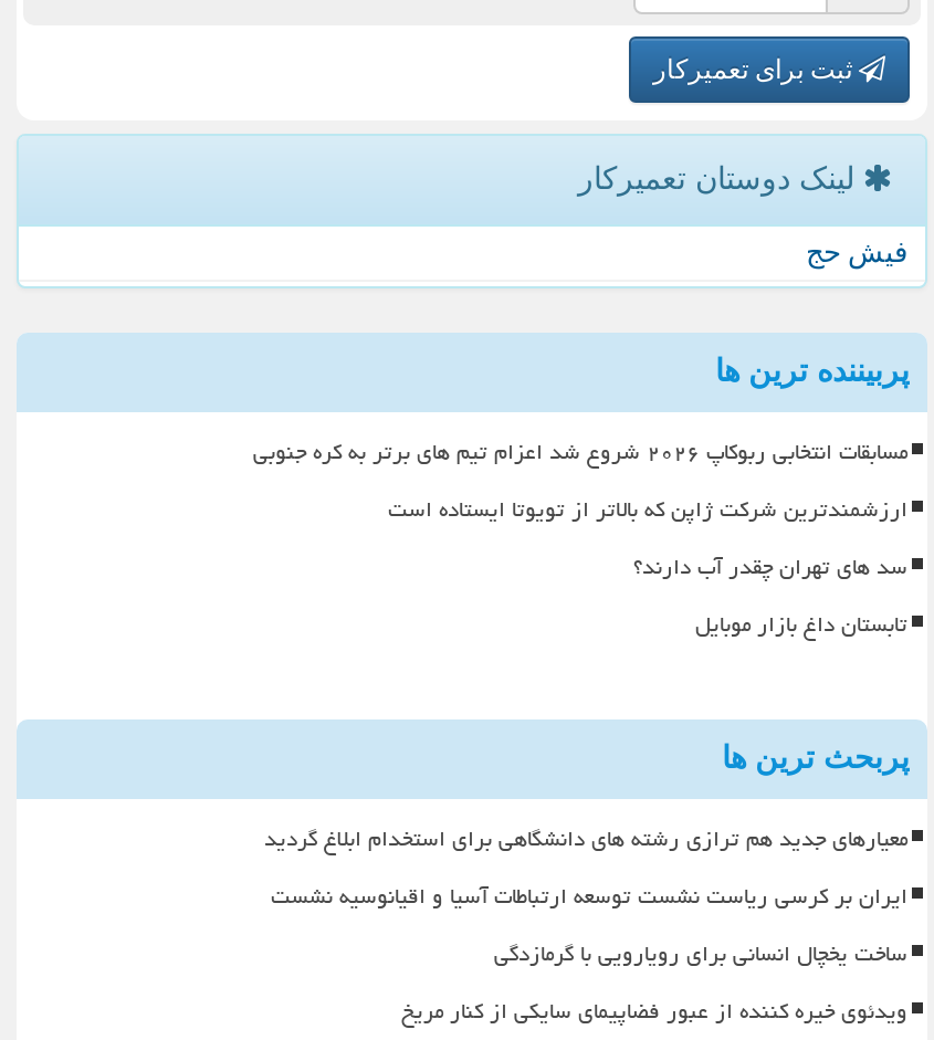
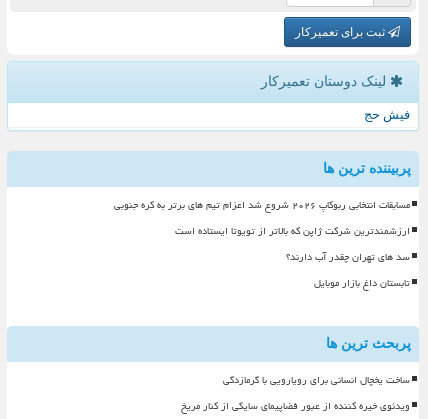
- معیارهای جدید هم ترازی رشته های دانشگاهی برای استخدام ابلاغ گردید
- ایران بر کرسی ریاست نشست توسعه ارتباطات آسیا و اقیانوسیه نشست
